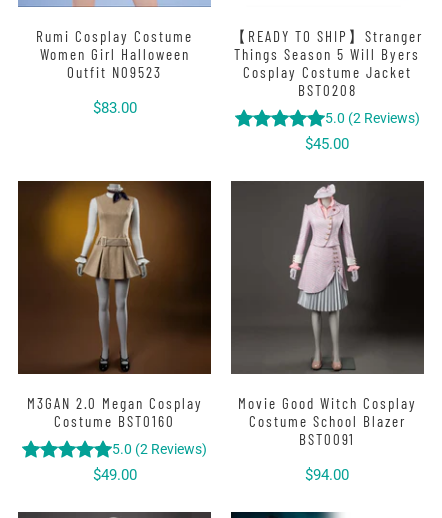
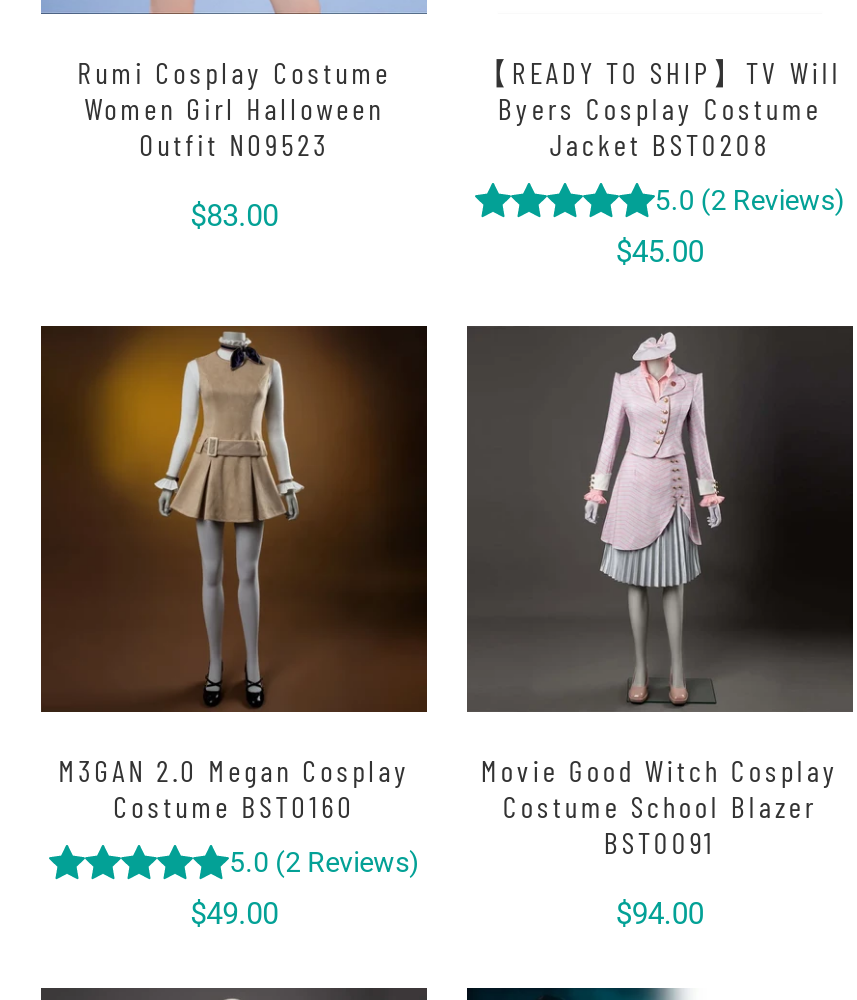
- 【READY TO SHIP】Stranger
- Things Season 5 Will Byers
- Cosplay Costume Jacket
- BST0208
+ 【READY TO SHIP】TV Will
+ Byers Cosplay Costume
+ Jacket BST0208
